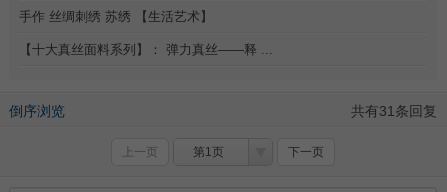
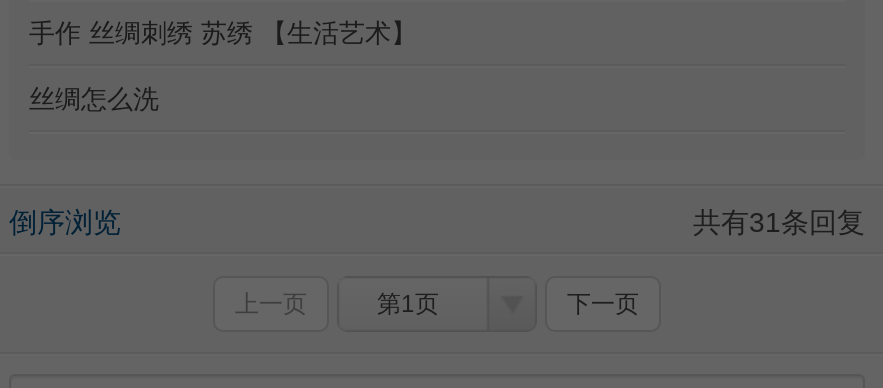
- 【十大真丝面料系列】： 弹力真丝——释 ...
+ 丝绸怎么洗
